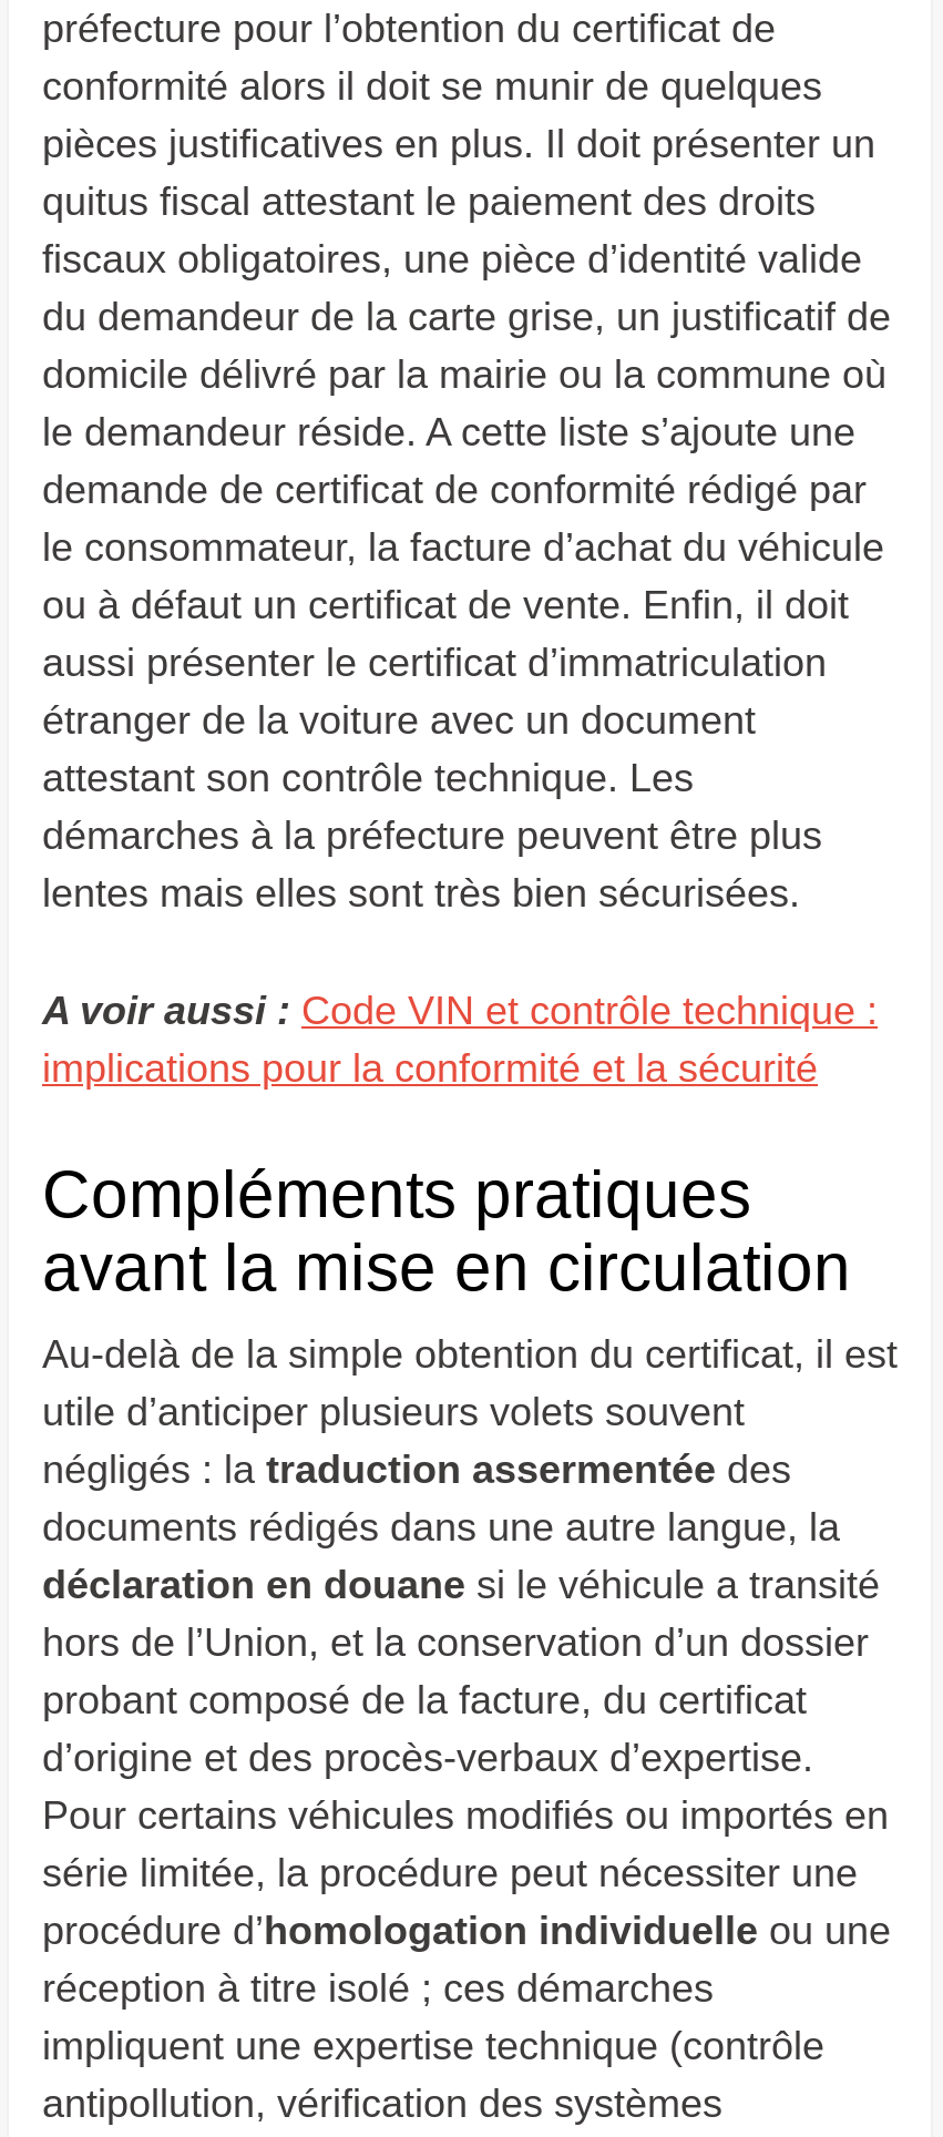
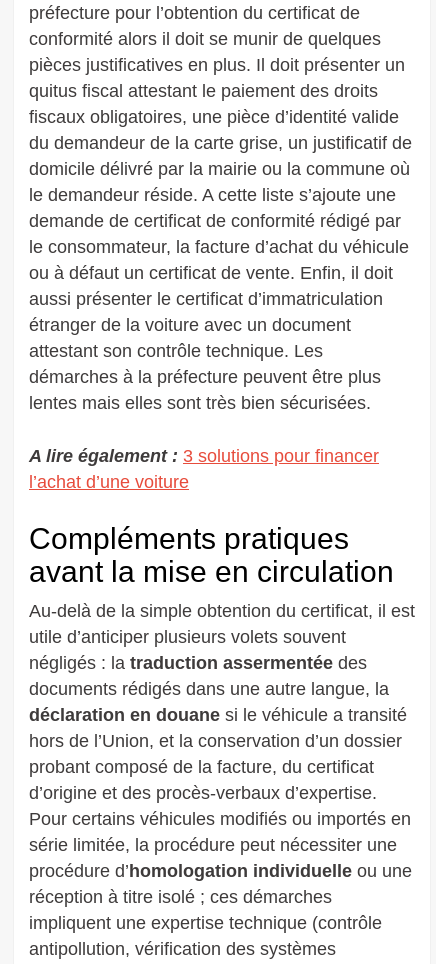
- A voir aussi : Code VIN et contrôle technique :
- implications pour la conformité et la sécurité
+ A lire également : 3 solutions pour financer
+ l’achat d’une voiture
